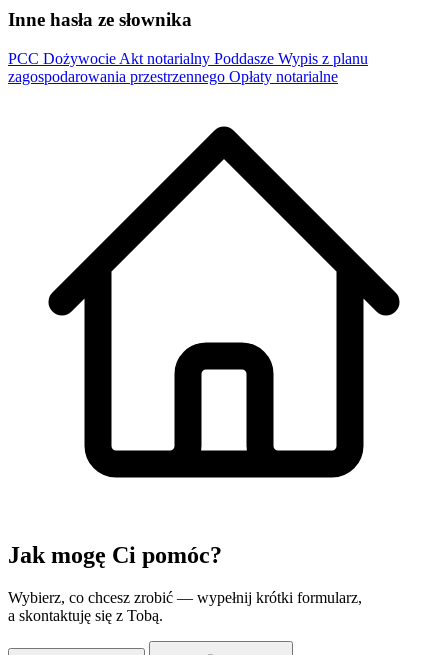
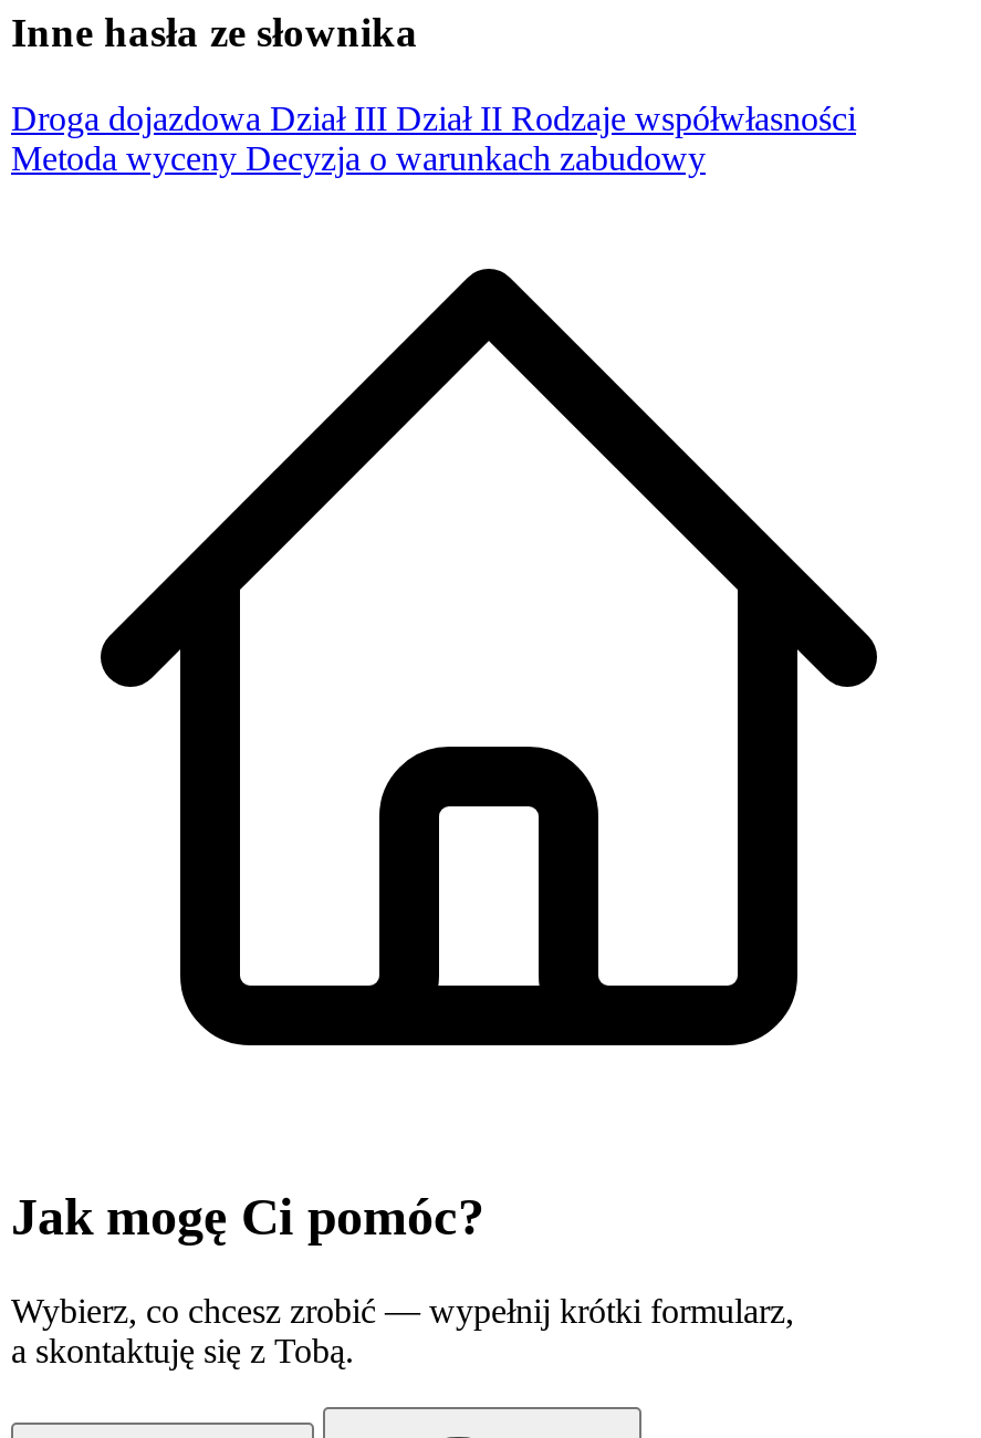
- PCC Dożywocie Akt notarialny Poddasze Wypis z planu
- zagospodarowania przestrzennego Opłaty notarialne
+ Droga dojazdowa Dział III Dział II Rodzaje współwłasności
+ Metoda wyceny Decyzja o warunkach zabudowy
